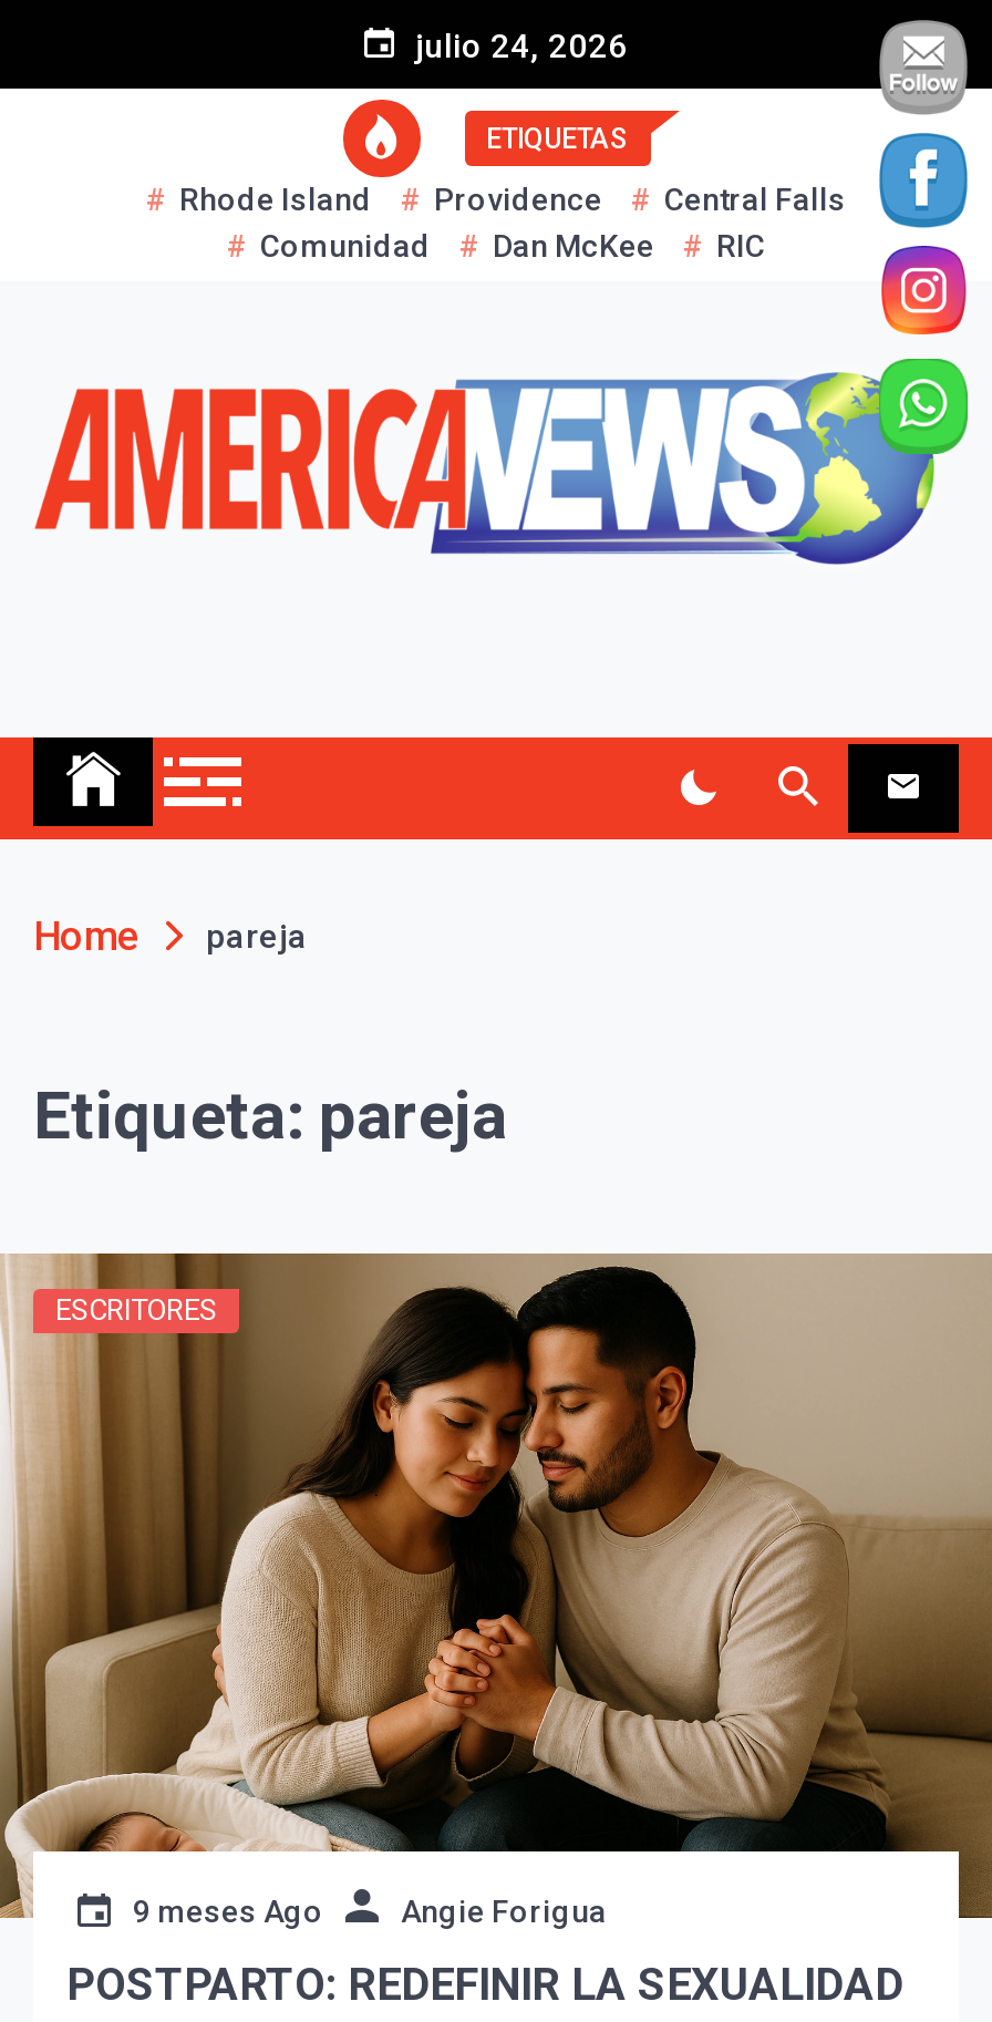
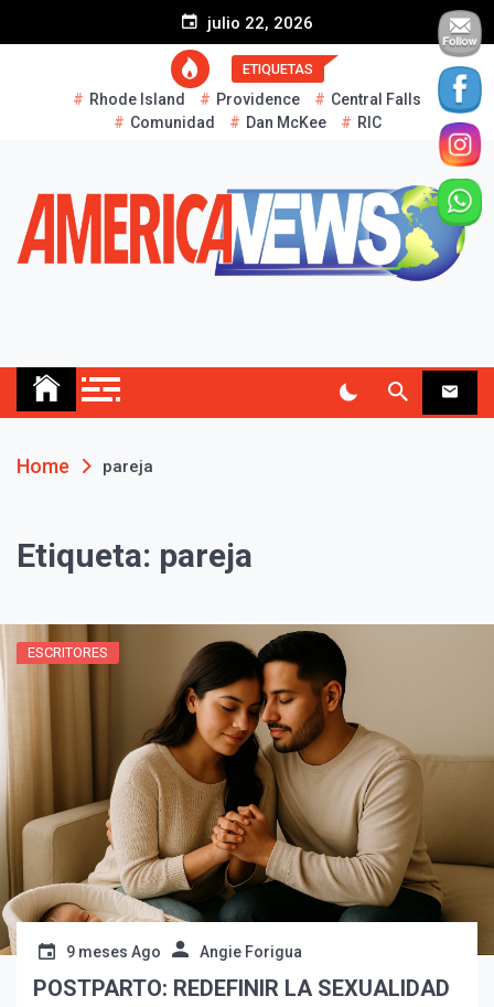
- julio 24, 2026
+ julio 22, 2026
